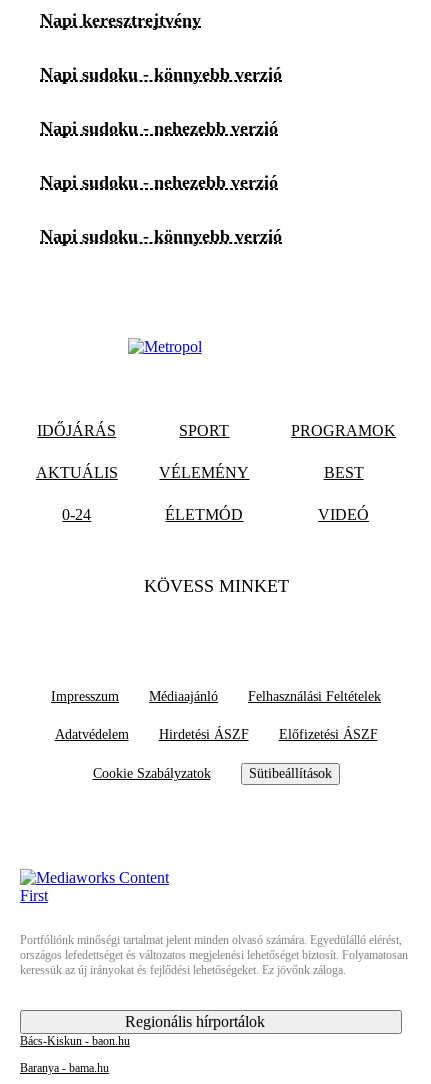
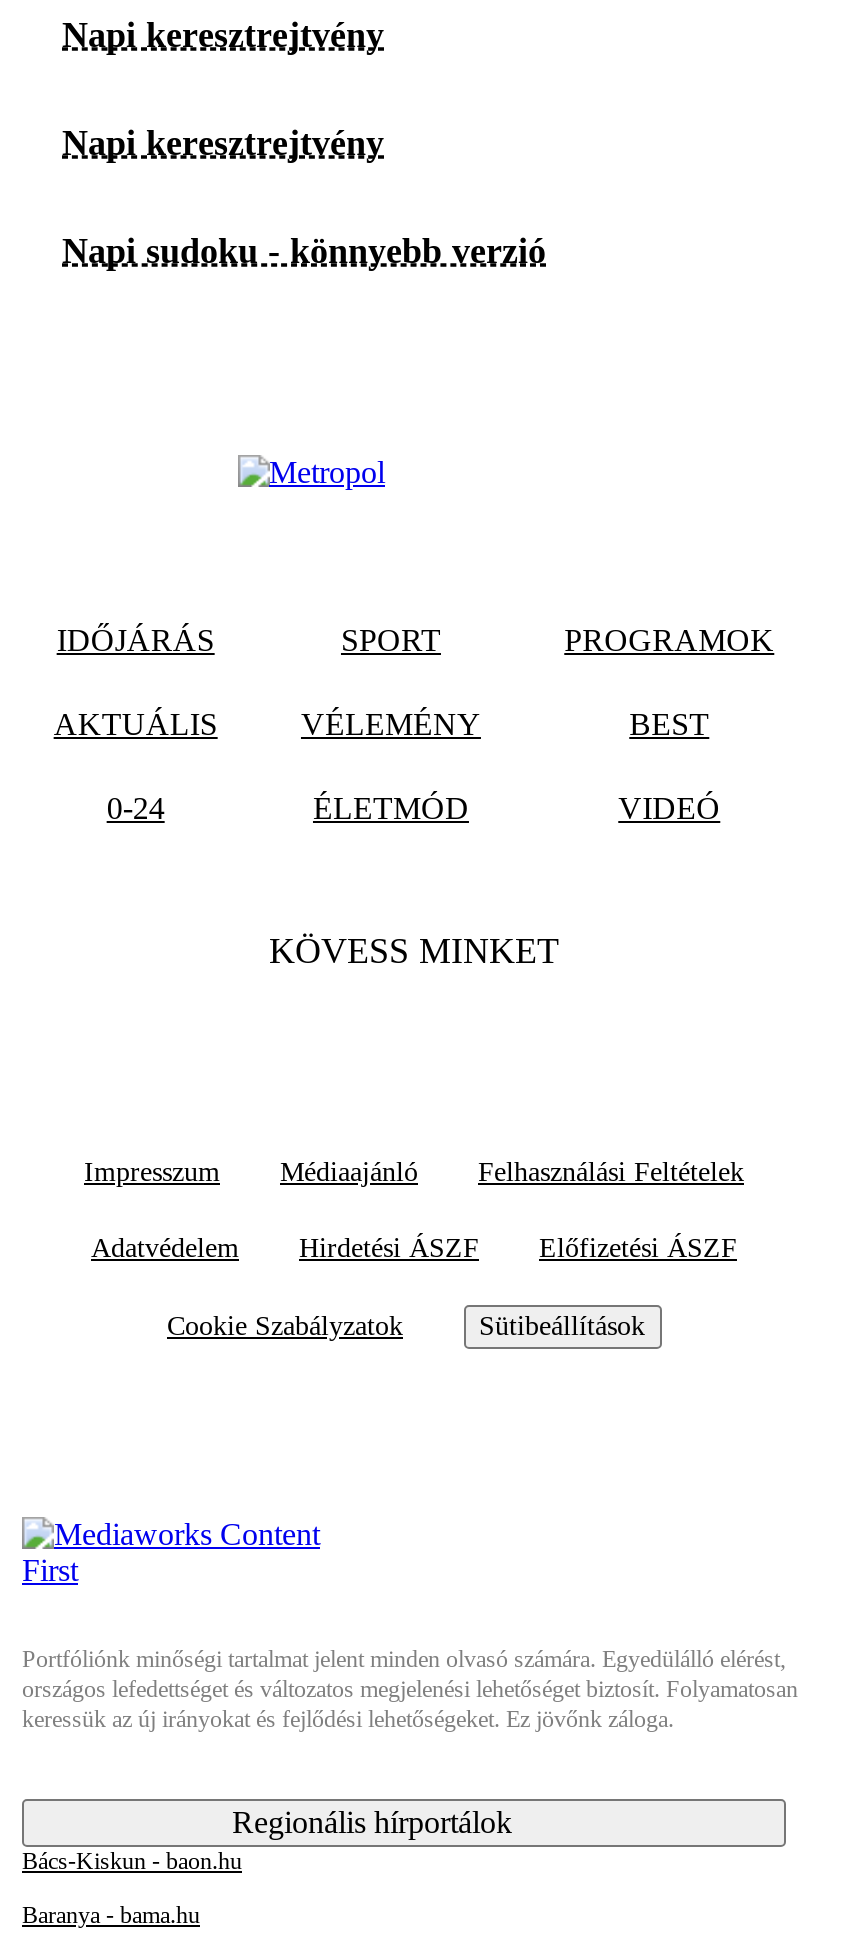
- Napi sudoku - könnyebb verzió
- Napi sudoku - nehezebb verzió
- Napi sudoku - nehezebb verzió
+ Napi keresztrejtvény
